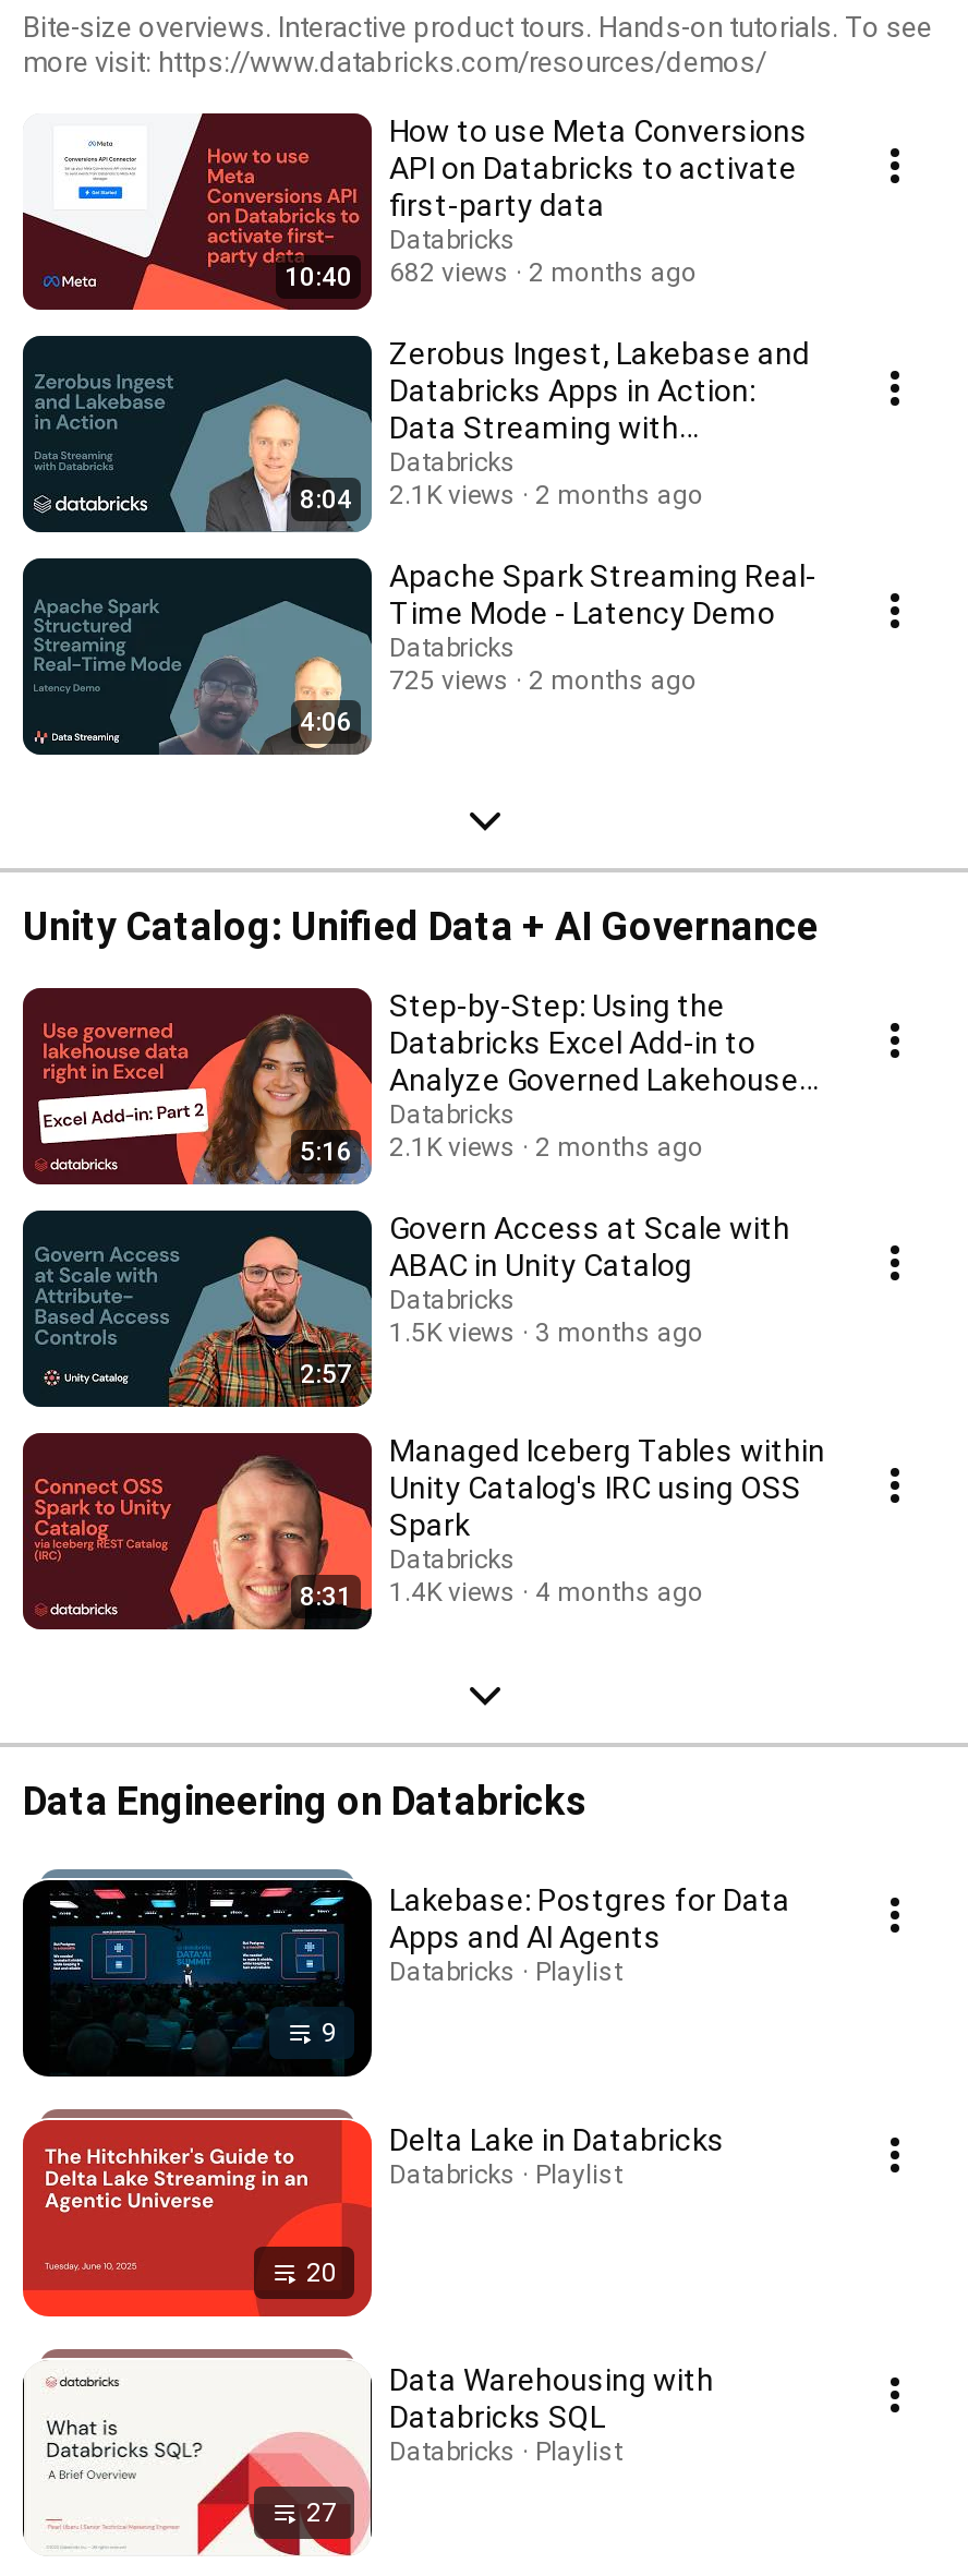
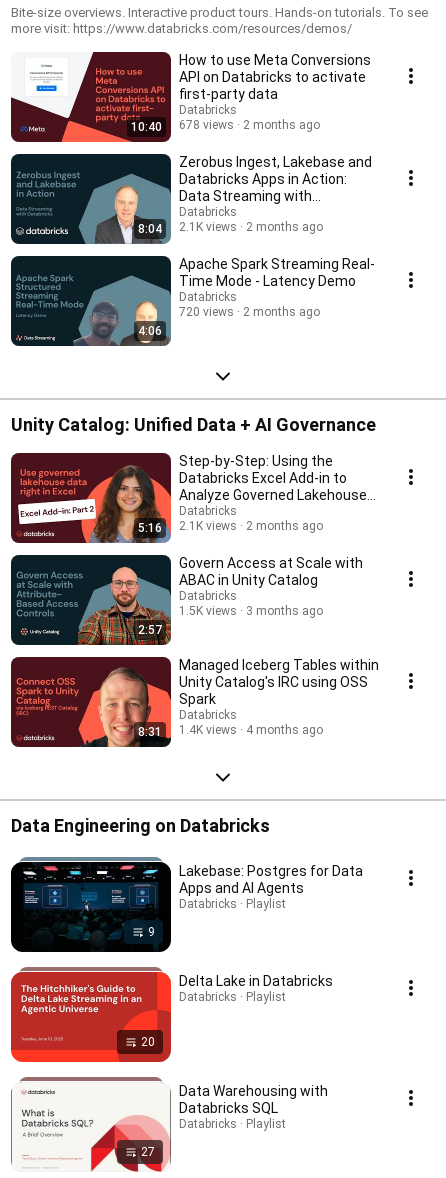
- 10:40 682 views 2 months ago
+ 10:40 678 views 2 months ago

- 725 views 2 months ago
+ 720 views 2 months ago
